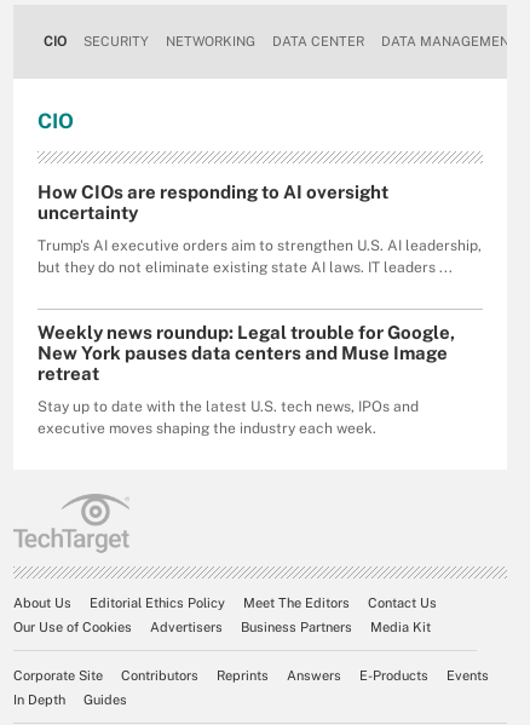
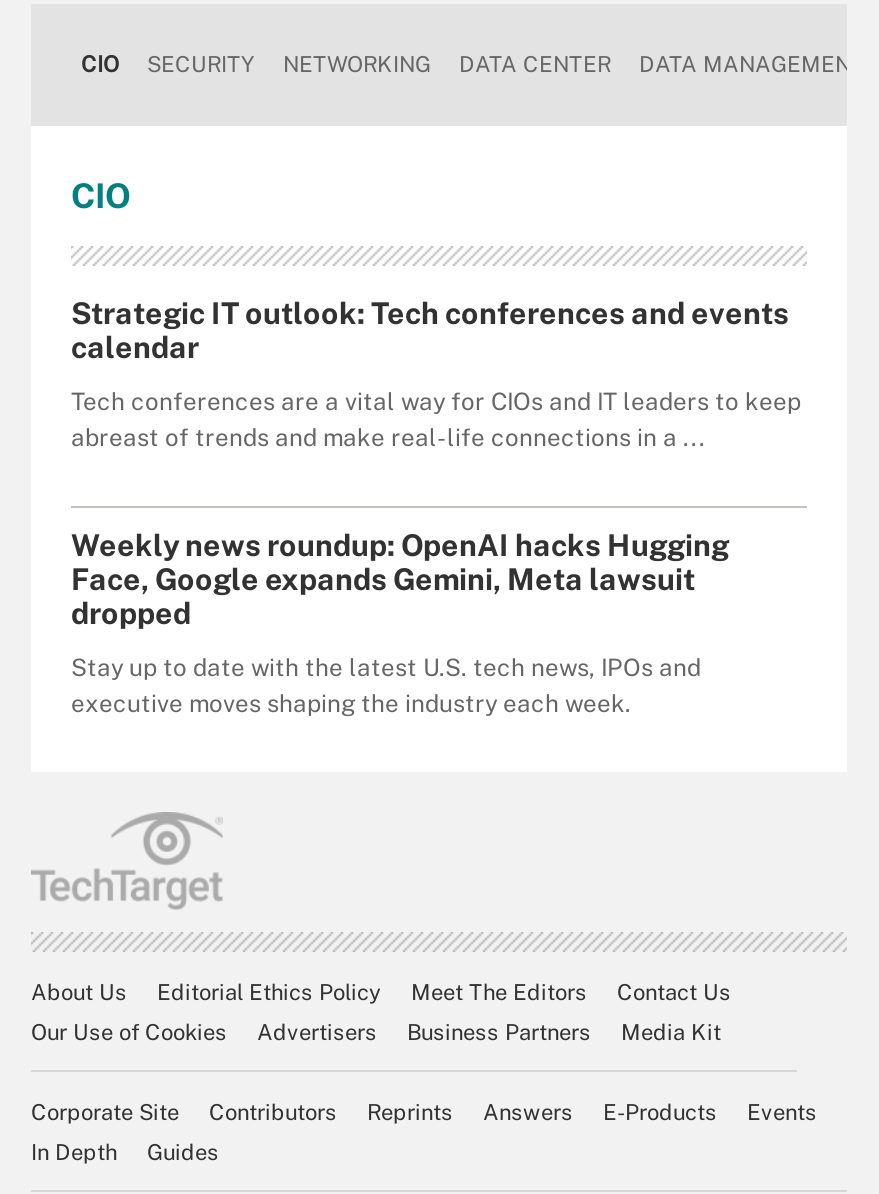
- How CIOs are responding to AI oversight
- uncertainty
+ Strategic IT outlook: Tech conferences and events
+ calendar

- Trump's AI executive orders aim to strengthen U.S. AI leadership,
- but they do not eliminate existing state AI laws. IT leaders ...
+ Tech conferences are a vital way for CIOs and IT leaders to keep
+ abreast of trends and make real-life connections in a ...

- Weekly news roundup: Legal trouble for Google,
- New York pauses data centers and Muse Image
- retreat
+ Weekly news roundup: OpenAI hacks Hugging
+ Face, Google expands Gemini, Meta lawsuit
+ dropped
